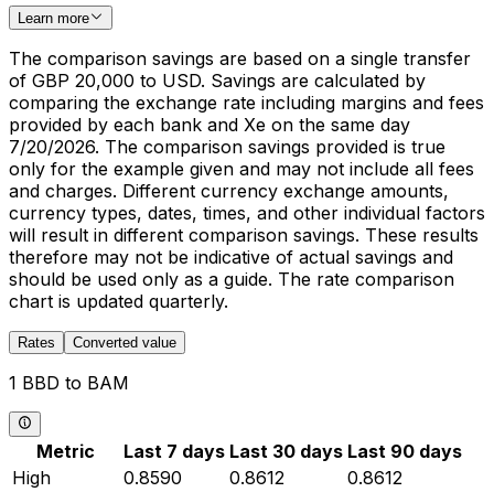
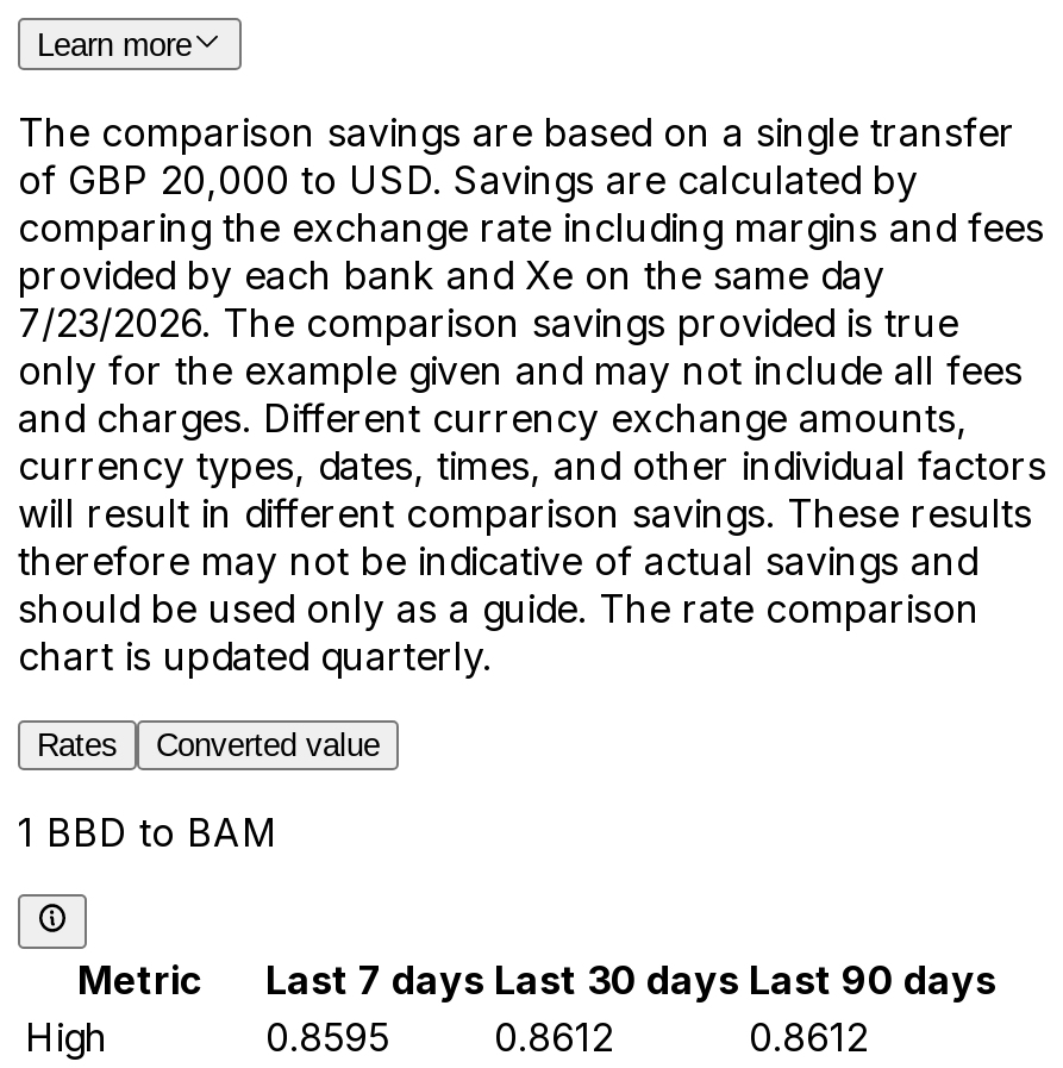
- 7/20/2026. The comparison savings provided is true
+ 7/23/2026. The comparison savings provided is true

- 0.8590
+ 0.8595
